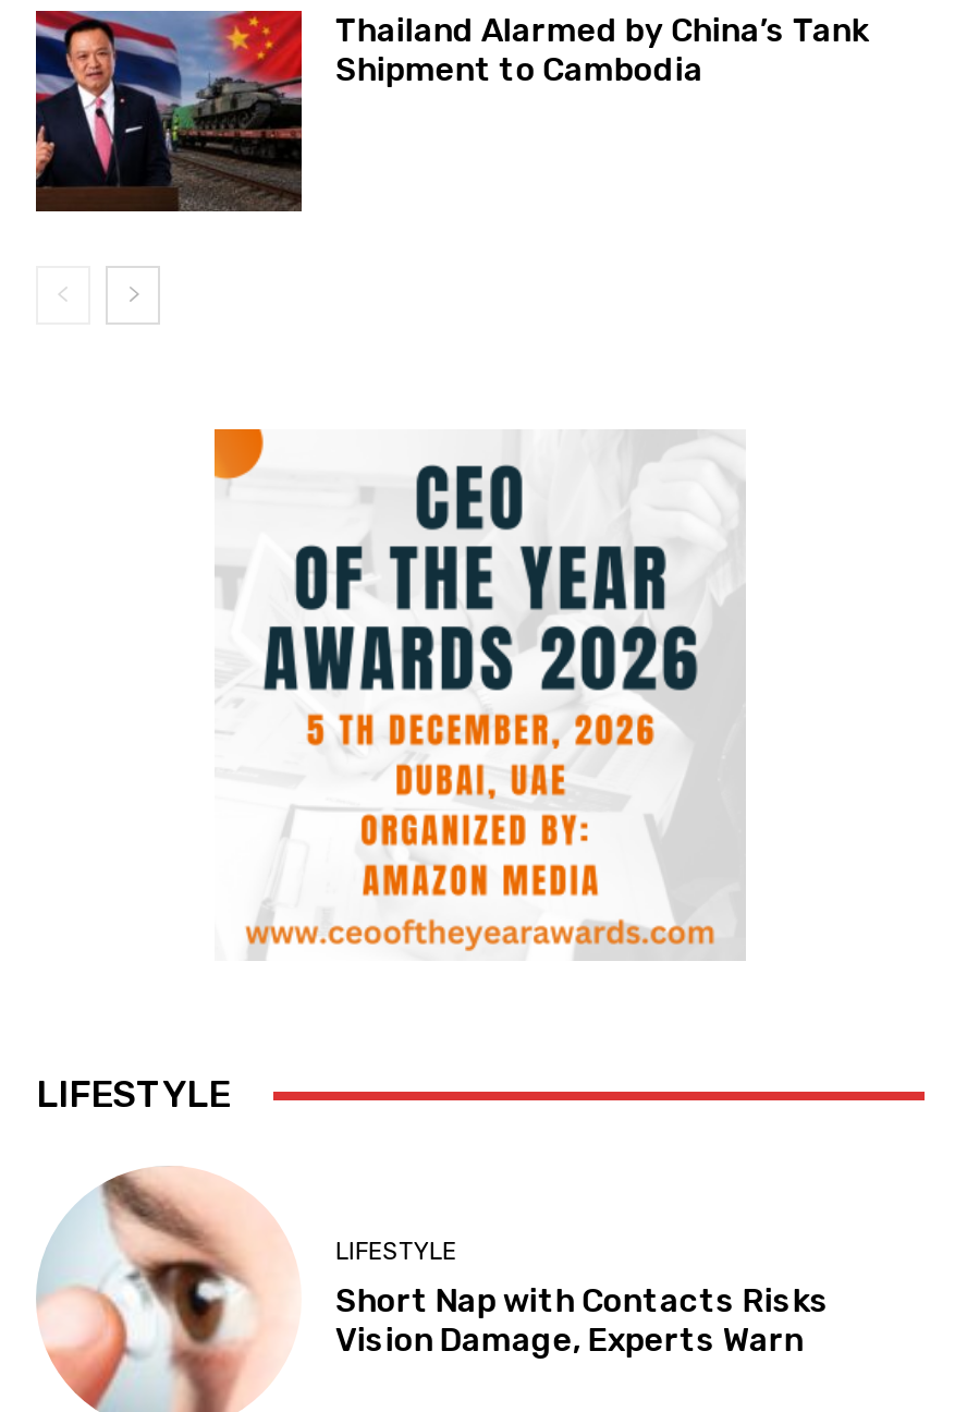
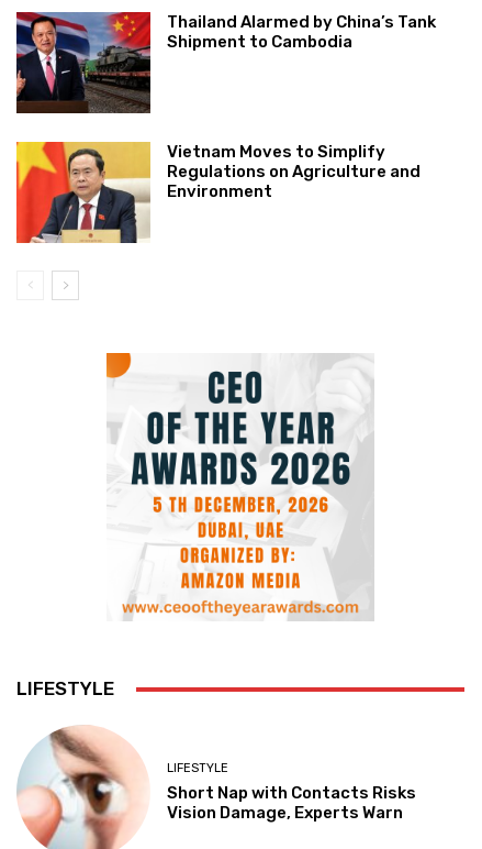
+ [image]
+ Vietnam Moves to Simplify
+ Regulations on Agriculture and
+ Environment
